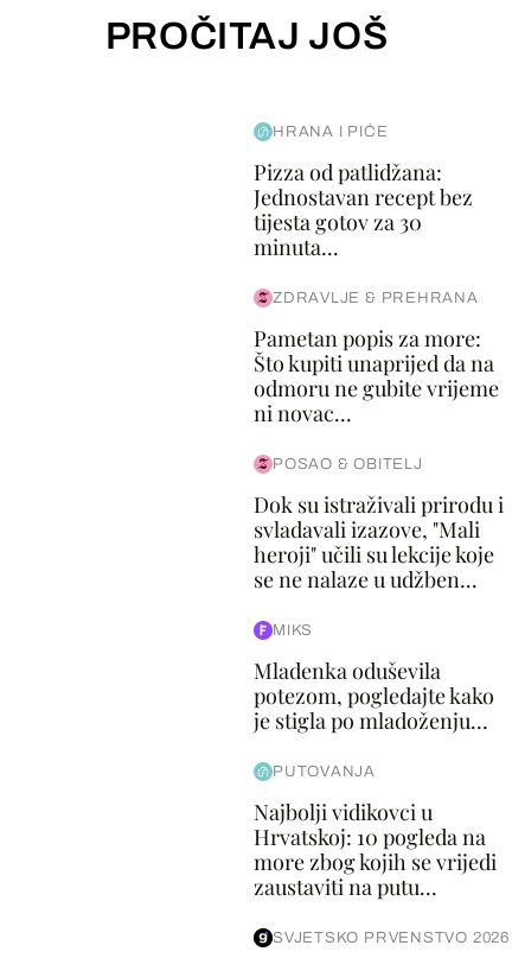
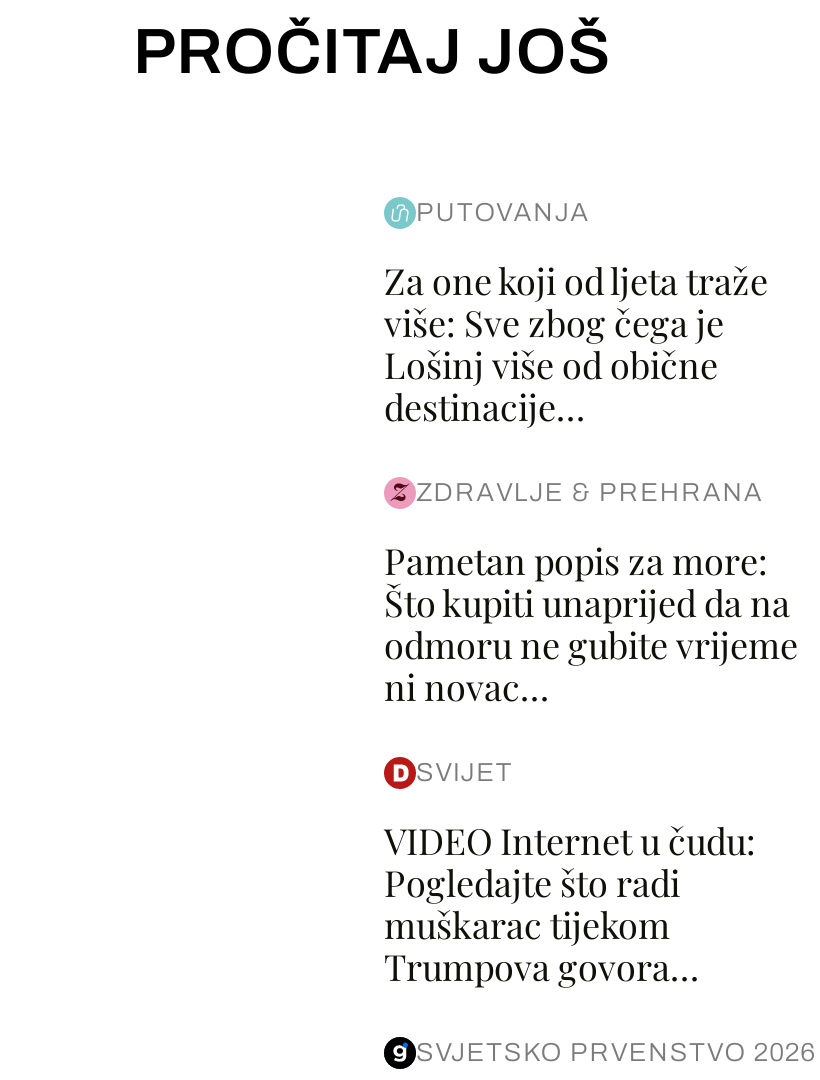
- HRANA I PIĆE
+ PUTOVANJA

- Pizza od patlidžana:
- Jednostavan recept bez
- tijesta gotov za 30
- minuta...
+ Za one koji od ljeta traže
+ više: Sve zbog čega je
+ Lošinj više od obične
+ destinacije...

- POSAO & OBITELJ
- Dok su istraživali prirodu i
- svladavali izazove, "Mali
- heroji" učili su lekcije koje
- se ne nalaze u udžben...
- MIKS
- Mladenka oduševila
- potezom, pogledajte kako
- je stigla po mladoženju...
- PUTOVANJA
- Najbolji vidikovci u
- Hrvatskoj: 10 pogleda na
- more zbog kojih se vrijedi
- zaustaviti na putu...
+ SVIJET
+ VIDEO Internet u čudu:
+ Pogledajte što radi
+ muškarac tijekom
+ Trumpova govora...
